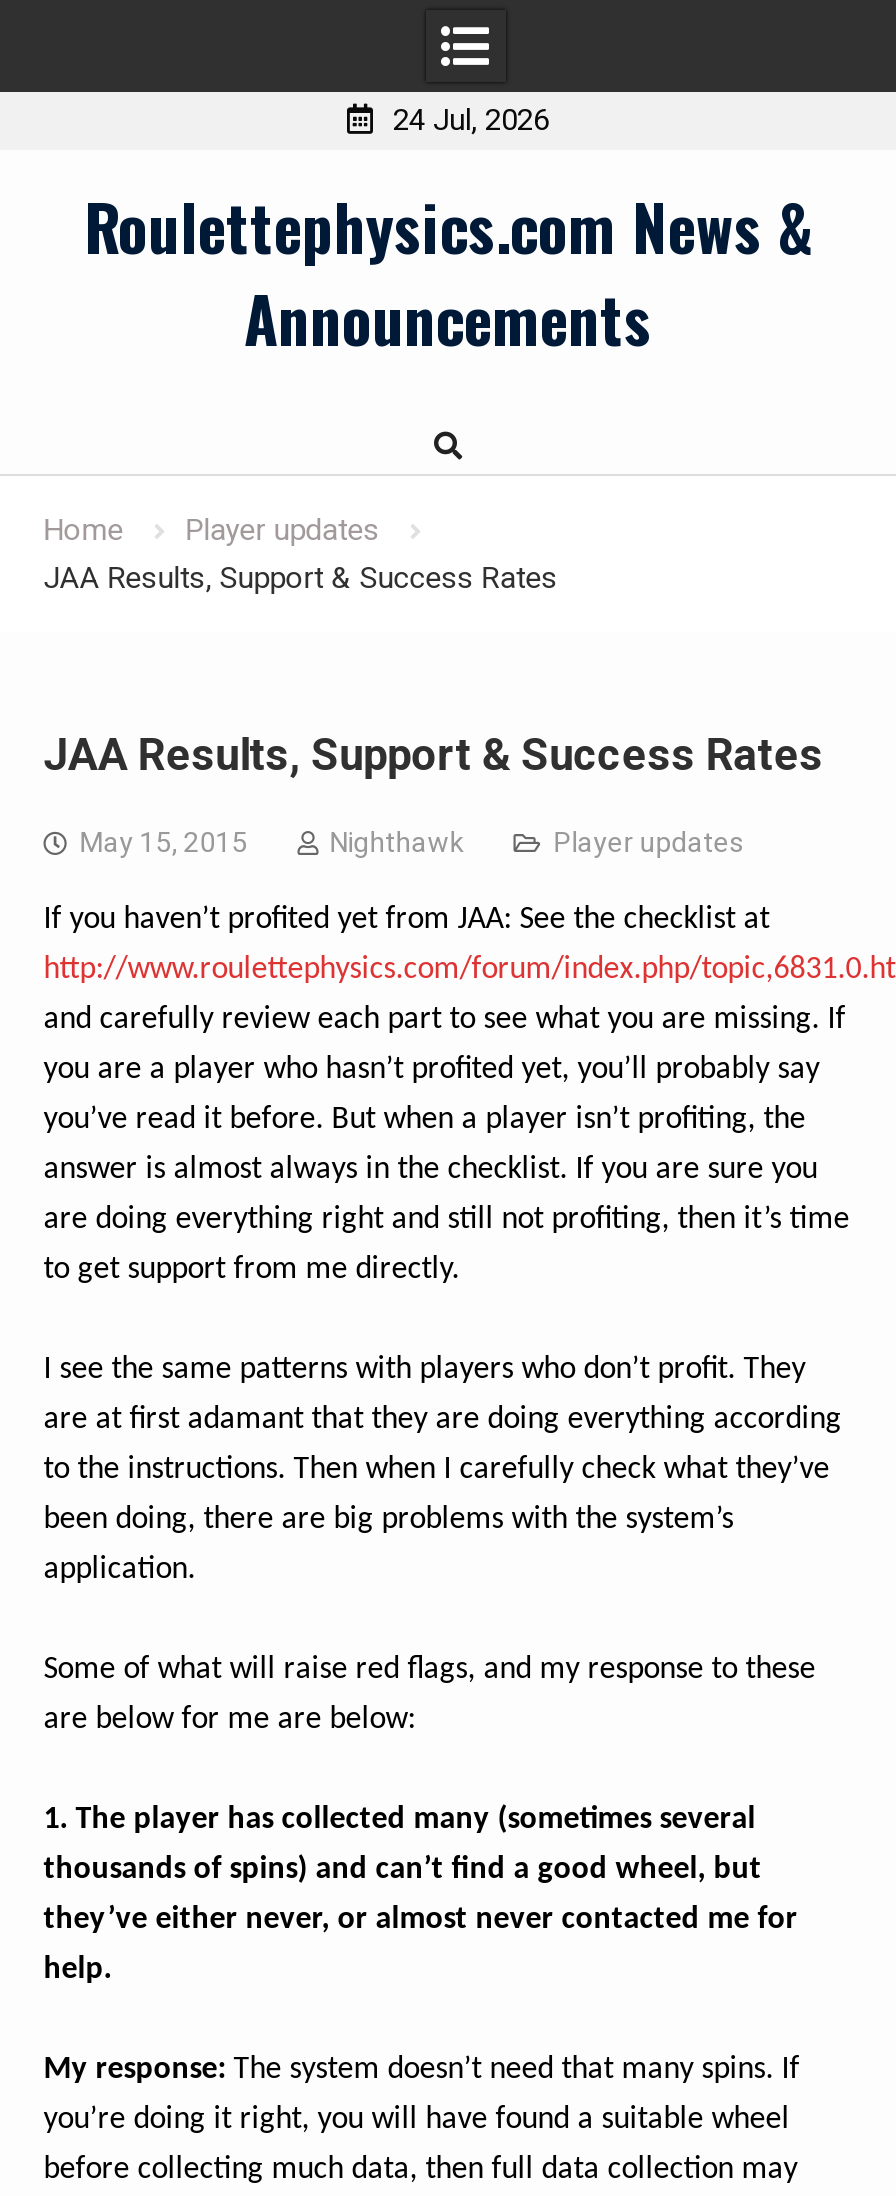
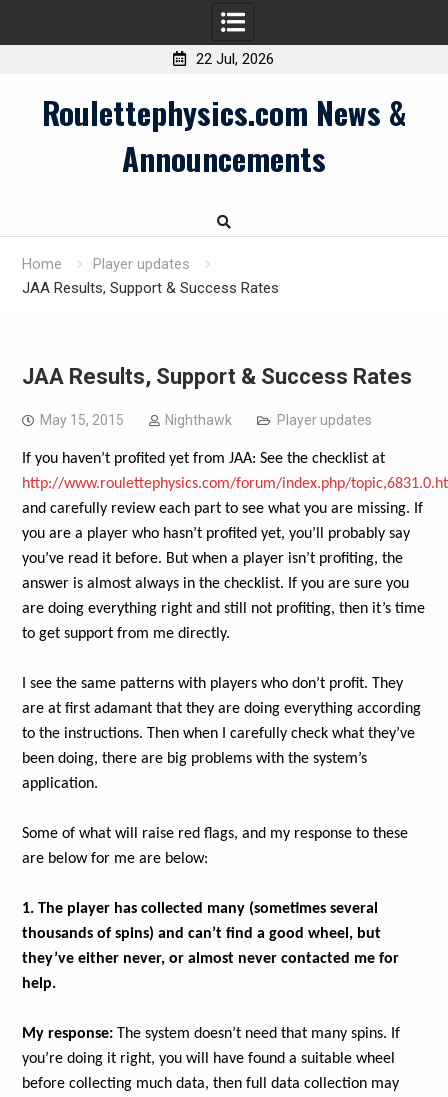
- 24 Jul, 2026
+ 22 Jul, 2026
